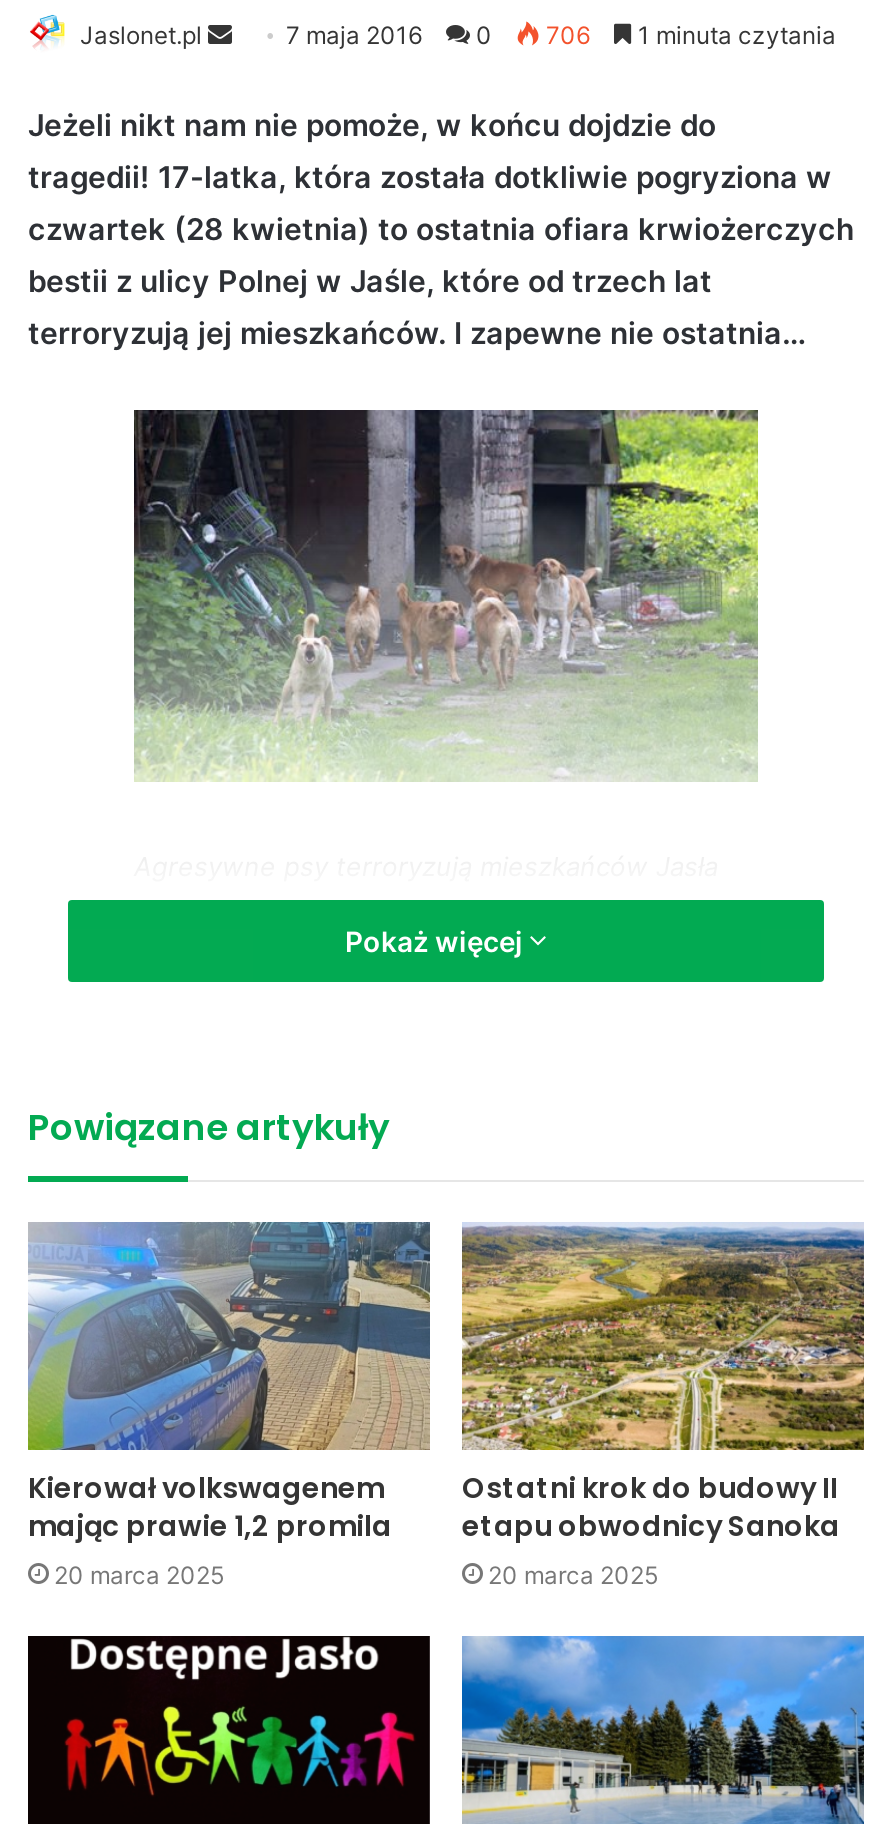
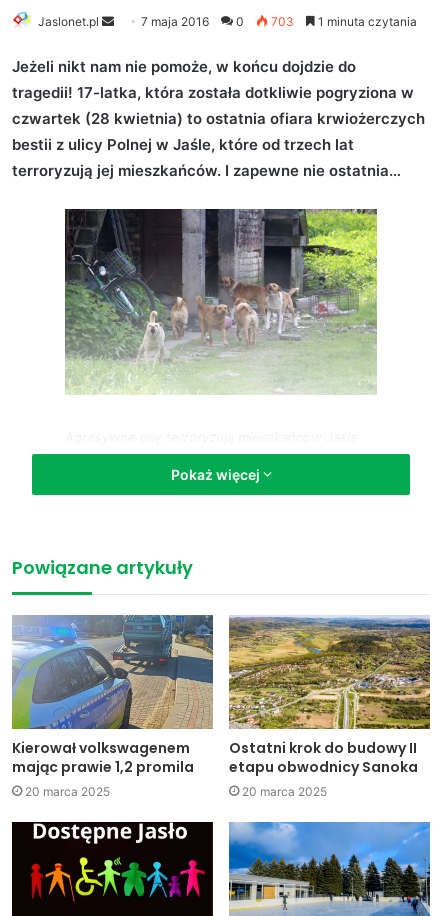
- 706
+ 703
